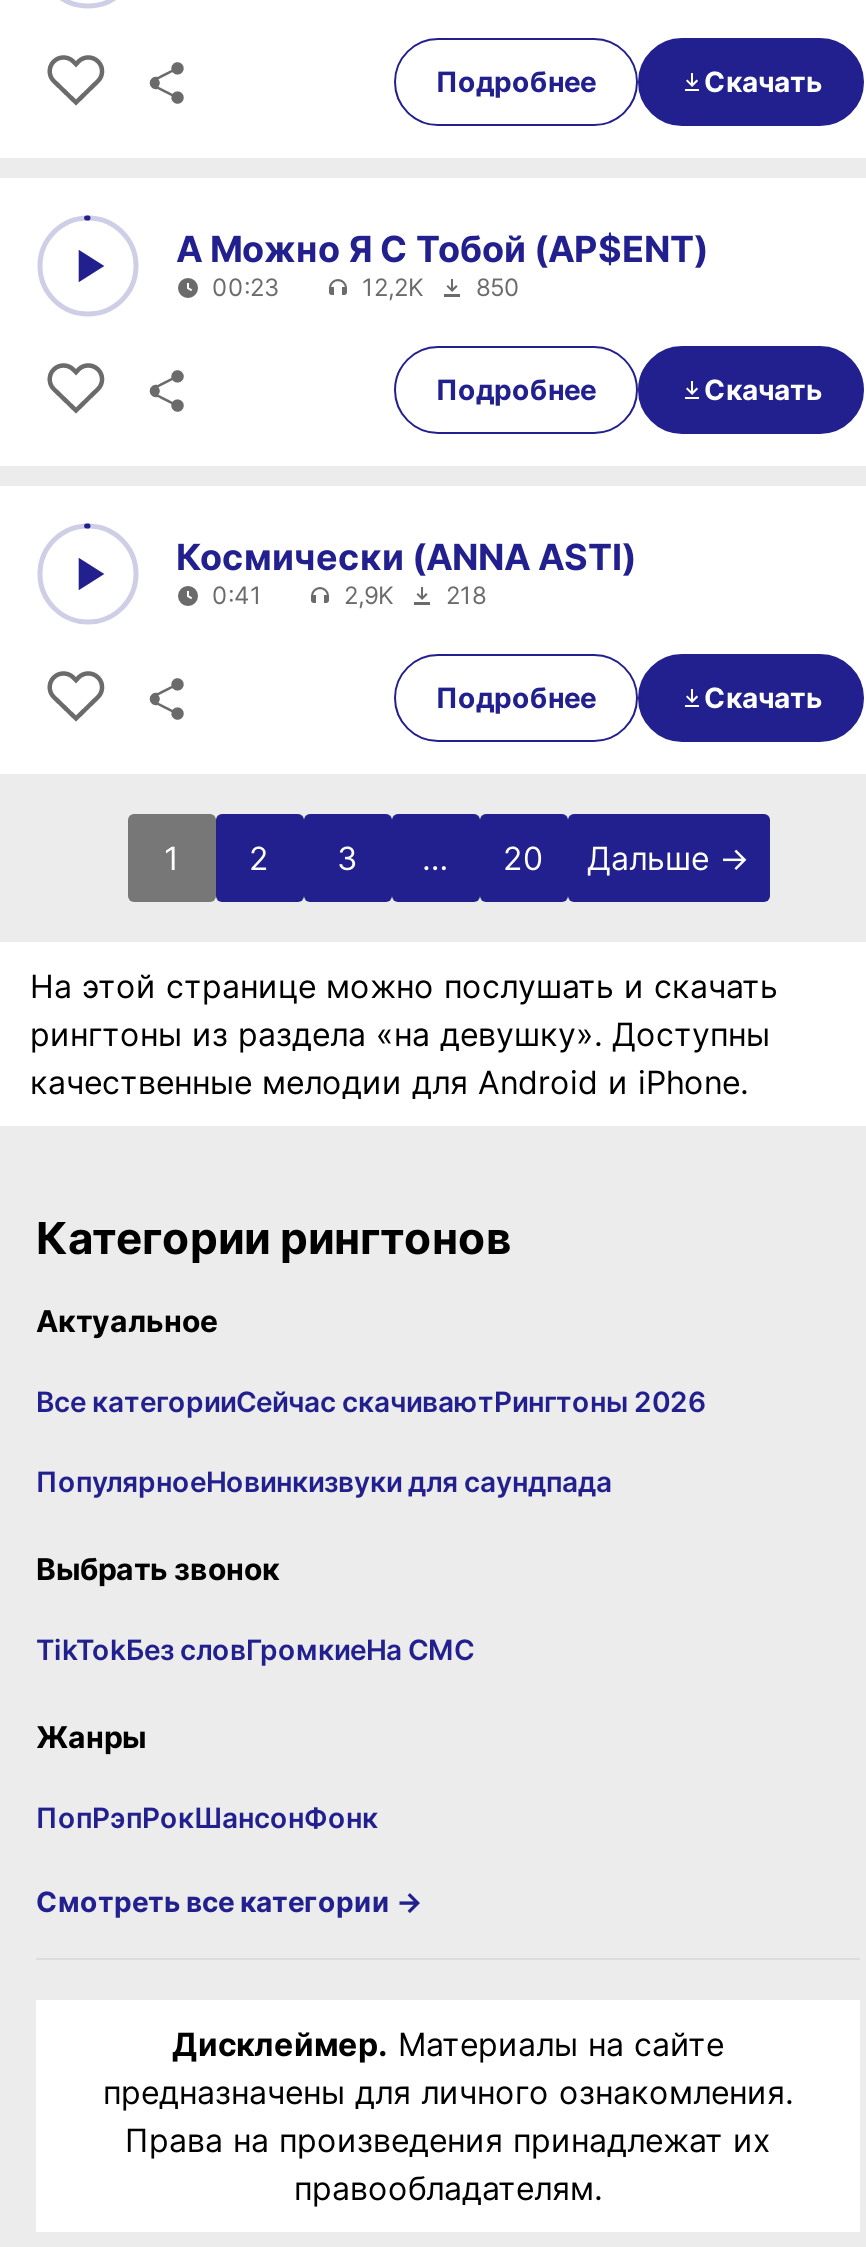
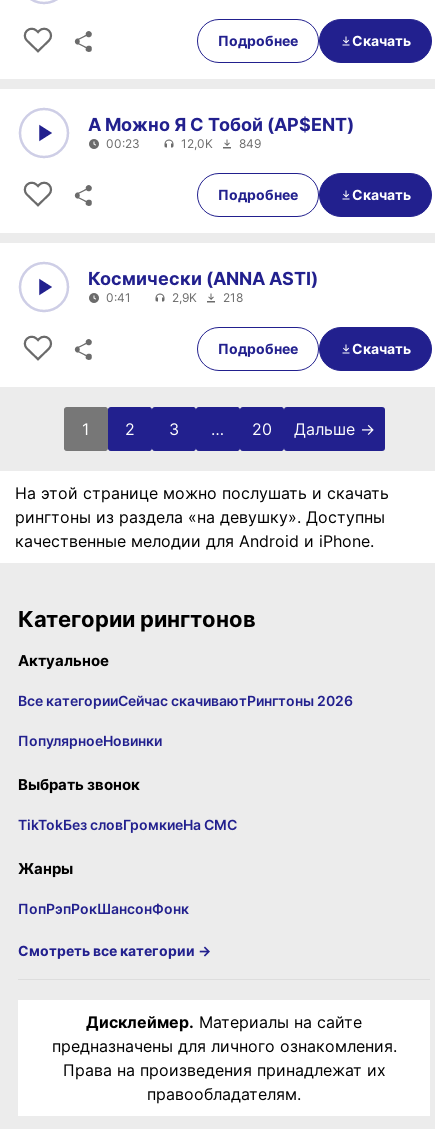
- 12,2K
- 850
+ 12,0K
+ 849

- ПопулярноеНовинкизвуки для саундпада
+ ПопулярноеНовинки
